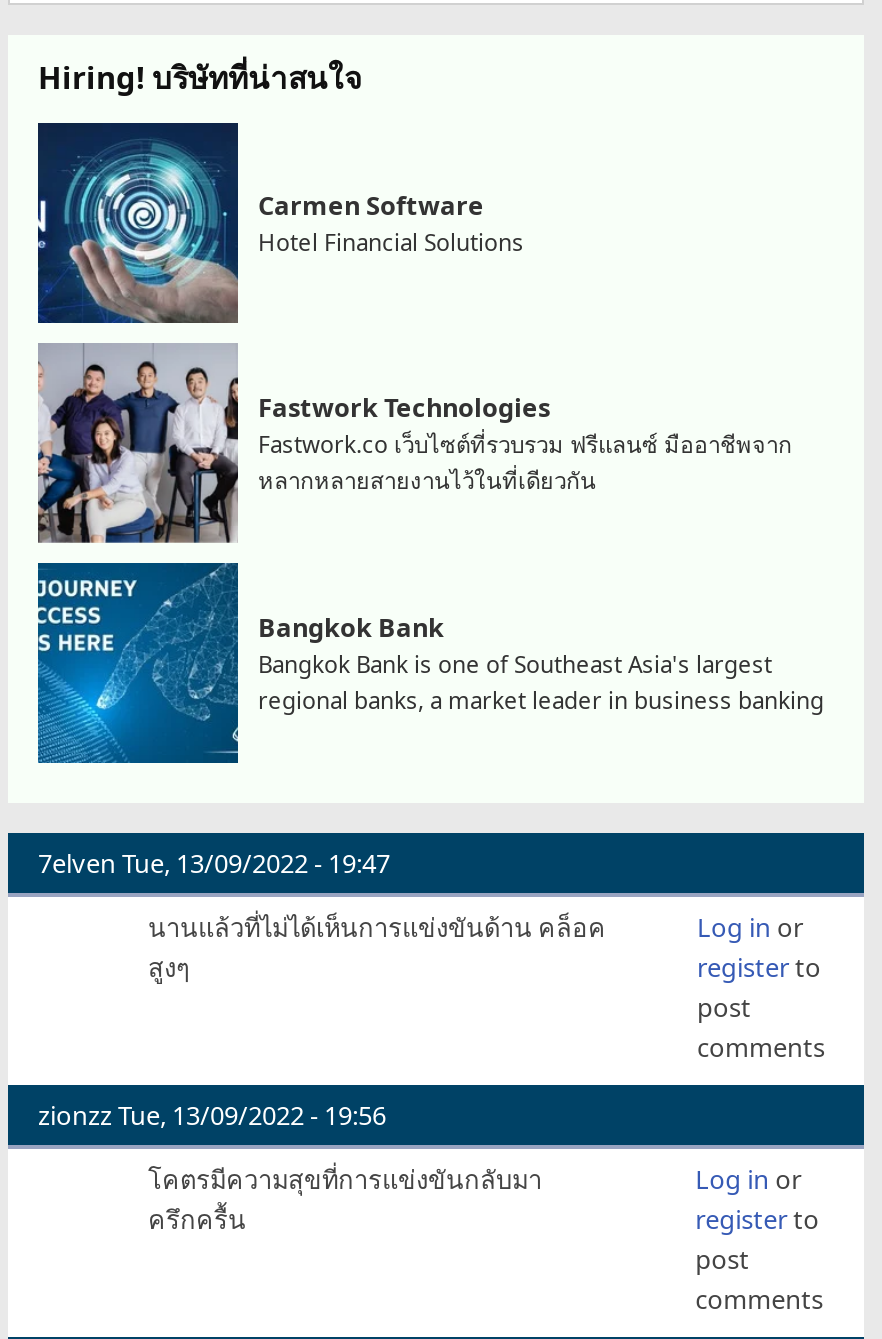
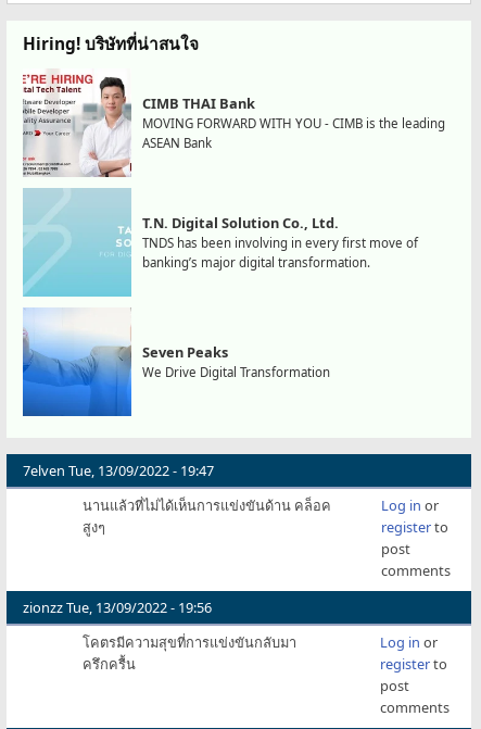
- [image]
- Carmen Software
- Hotel Financial Solutions
+ [image]
+ CIMB THAI Bank
+ MOVING FORWARD WITH YOU - CIMB is the leading
+ ASEAN Bank

- [image]
- Fastwork Technologies
- Fastwork.co เว็บไซต์ที่รวบรวม ฟรีแลนซ์ มืออาชีพจาก
- หลากหลายสายงานไว้ในที่เดียวกัน
+ [image]
+ T.N. Digital Solution Co., Ltd.
+ TNDS has been involving in every first move of
+ banking’s major digital transformation.

- [image]
- Bangkok Bank
- Bangkok Bank is one of Southeast Asia's largest
- regional banks, a market leader in business banking
+ [image]
+ Seven Peaks
+ We Drive Digital Transformation
